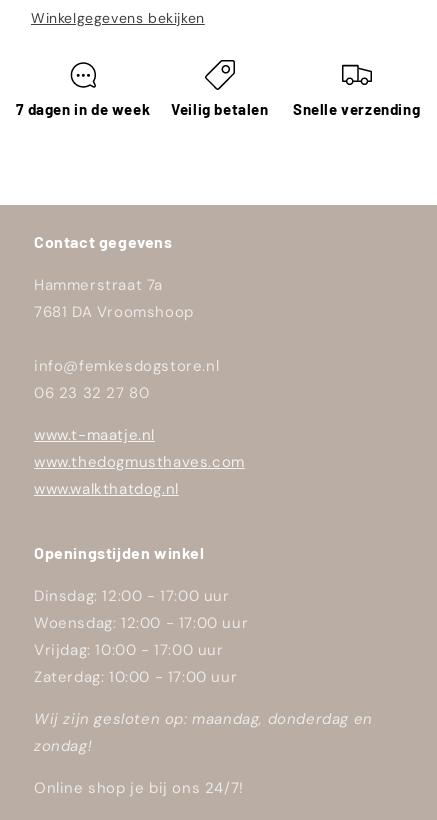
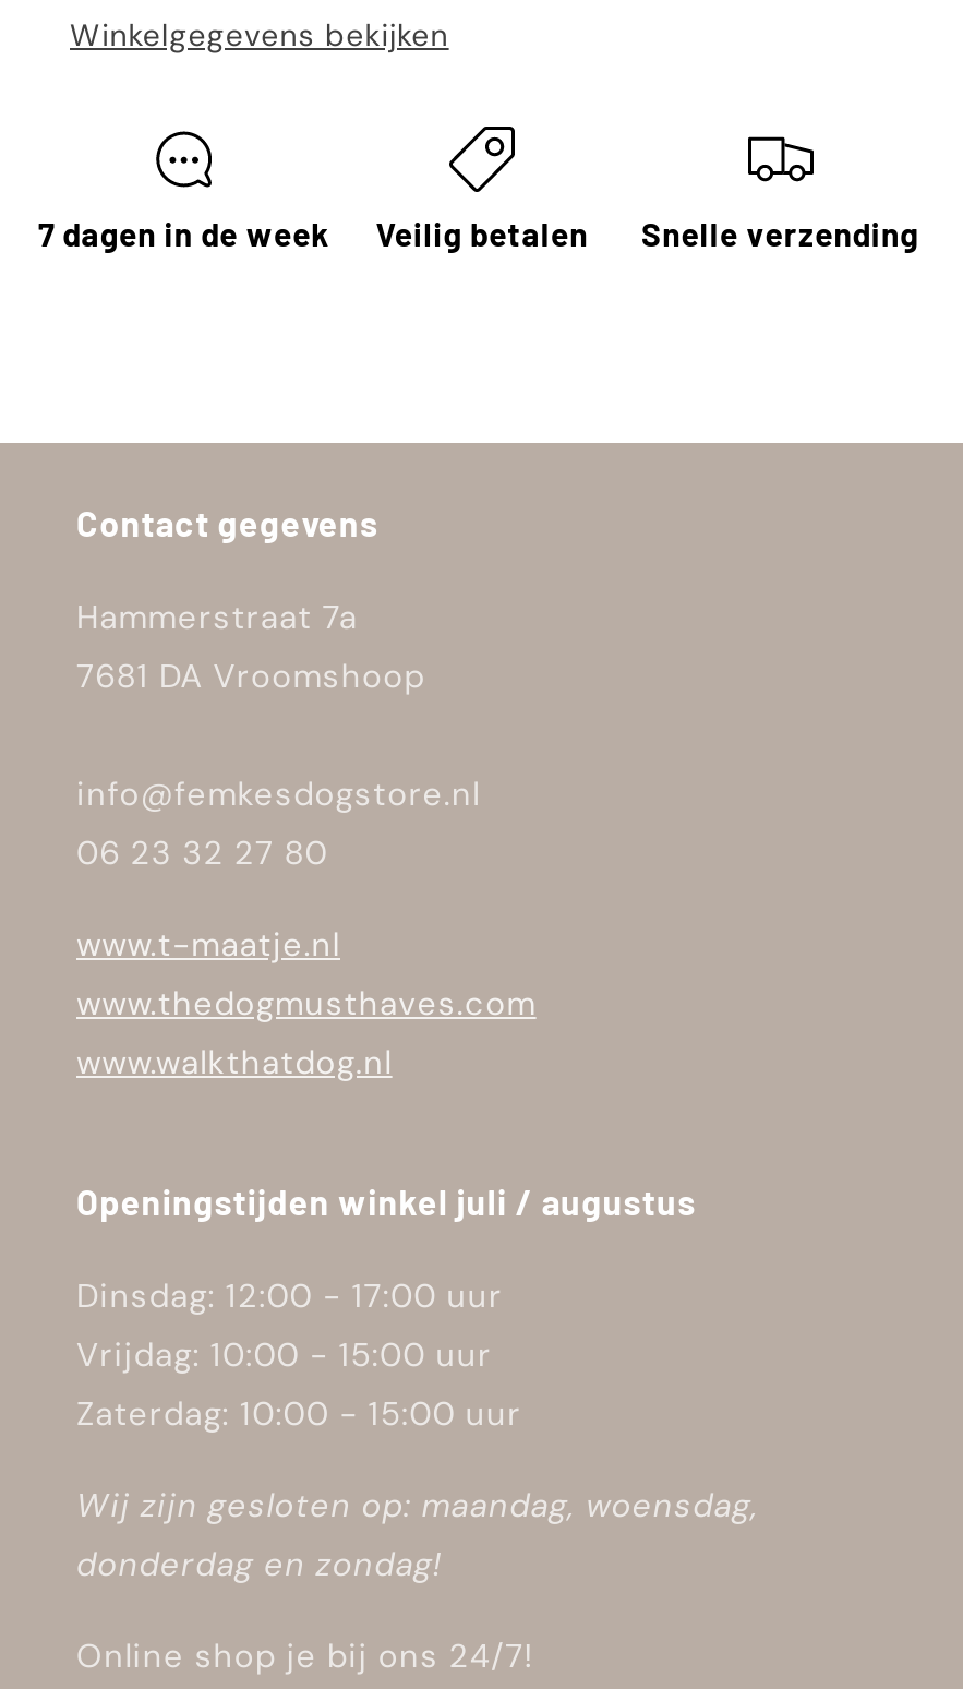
- Openingstijden winkel
+ Openingstijden winkel juli / augustus

- Woensdag: 12:00 - 17:00 uur
- Vrijdag: 10:00 - 17:00 uur
- Zaterdag: 10:00 - 17:00 uur
+ Vrijdag: 10:00 - 15:00 uur
+ Zaterdag: 10:00 - 15:00 uur

- Wij zijn gesloten op: maandag, donderdag en
- zondag!
+ Wij zijn gesloten op: maandag, woensdag,
+ donderdag en zondag!
